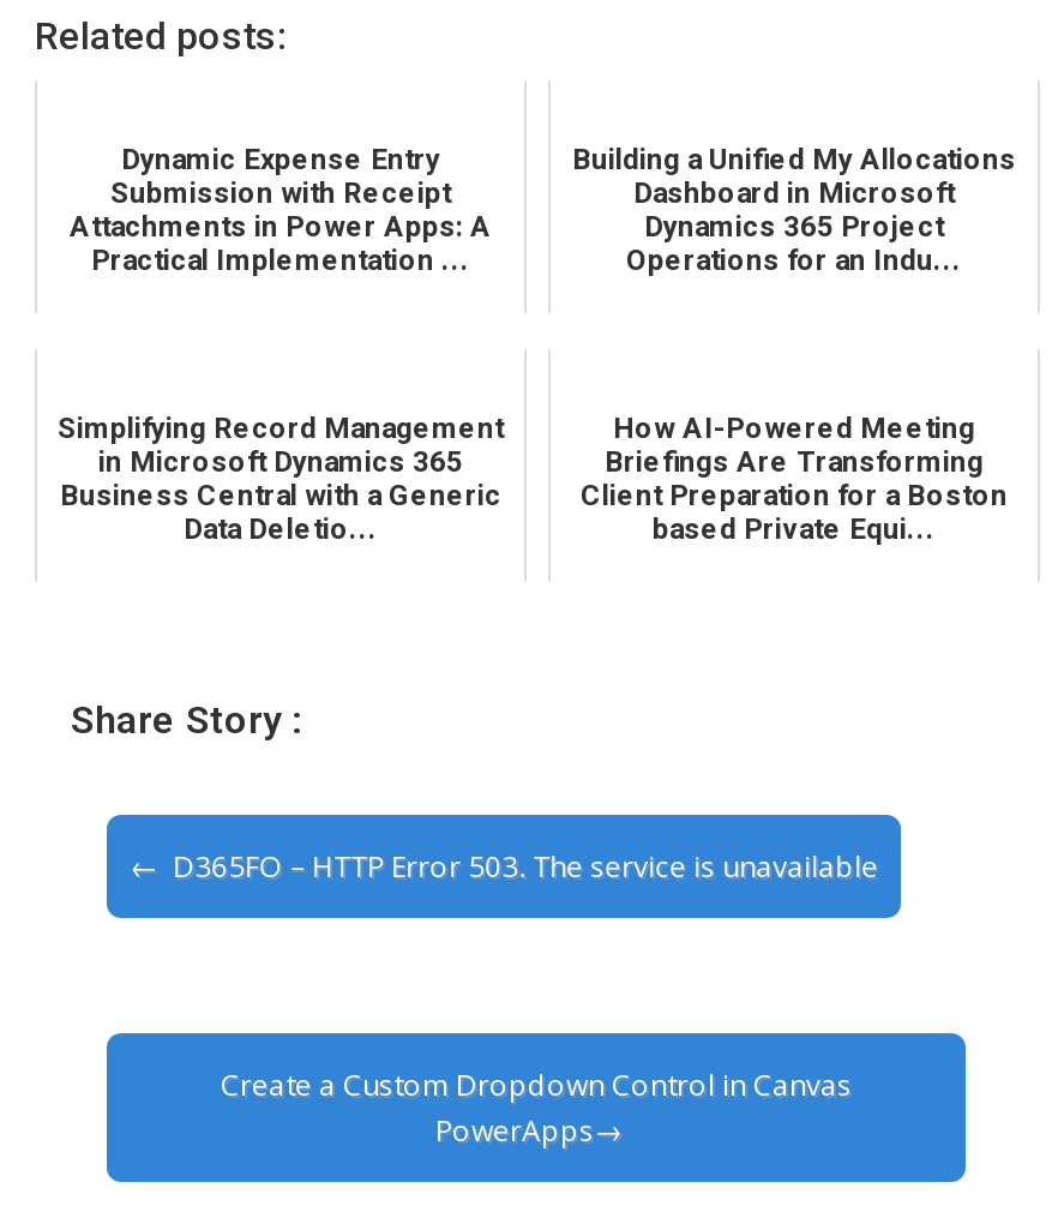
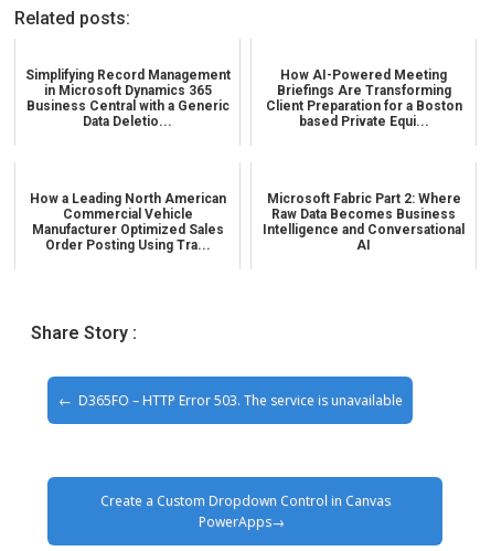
- Dynamic Expense Entry
- Submission with Receipt
- Attachments in Power Apps: A
- Practical Implementation ...

- Building a Unified My Allocations
- Dashboard in Microsoft
- Dynamics 365 Project
- Operations for an Indu...

moved up: Simplifying Record Management | in Microsoft Dynamics 365 | Business Central with a Generic | Data Deletio... | How AI-Powered Meeting | Briefings Are Transforming | Client Preparation for a Boston | based Private Equi...

+ How a Leading North American
+ Commercial Vehicle
+ Manufacturer Optimized Sales
+ Order Posting Using Tra...

+ Microsoft Fabric Part 2: Where
+ Raw Data Becomes Business
+ Intelligence and Conversational
+ AI
